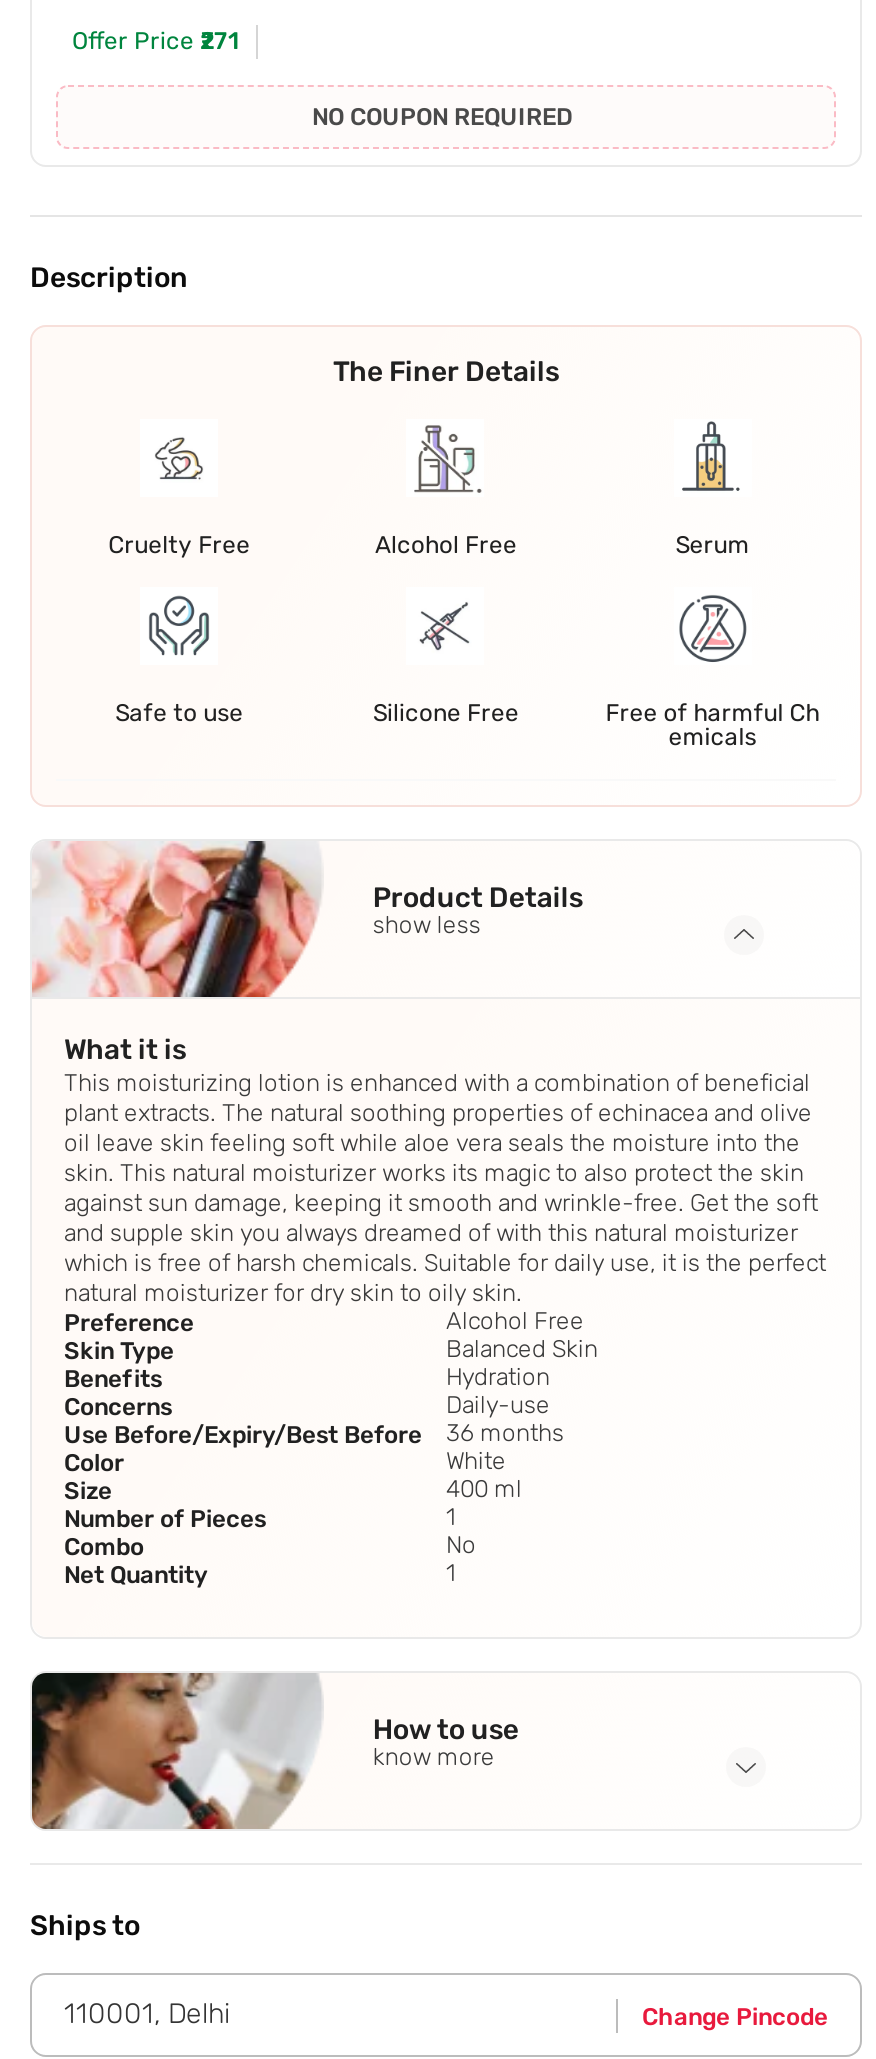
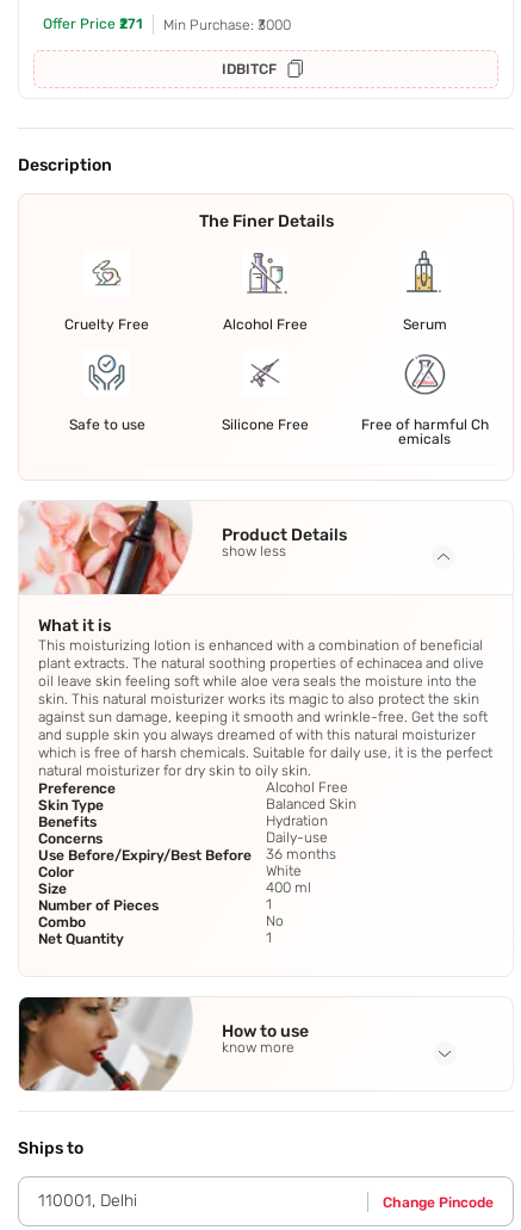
- NO COUPON REQUIRED
+ Min Purchase: ₹3000
+ IDBITCF
